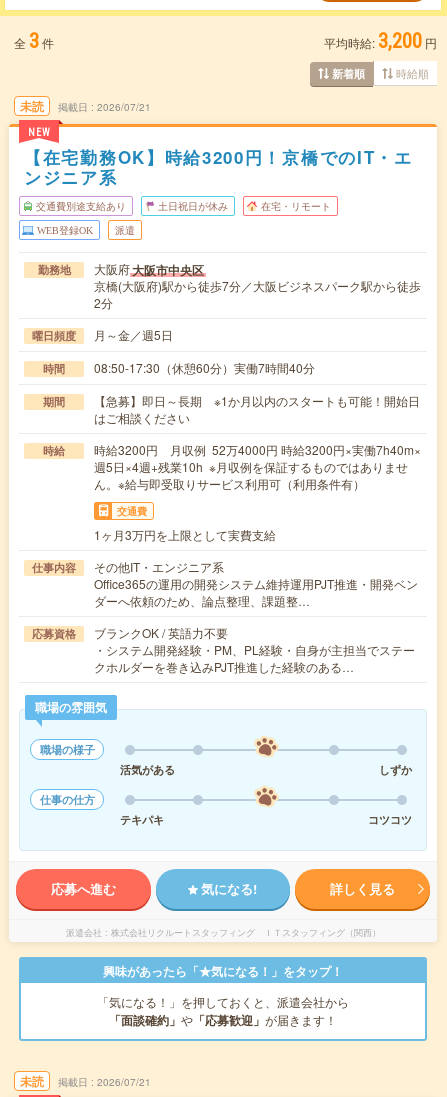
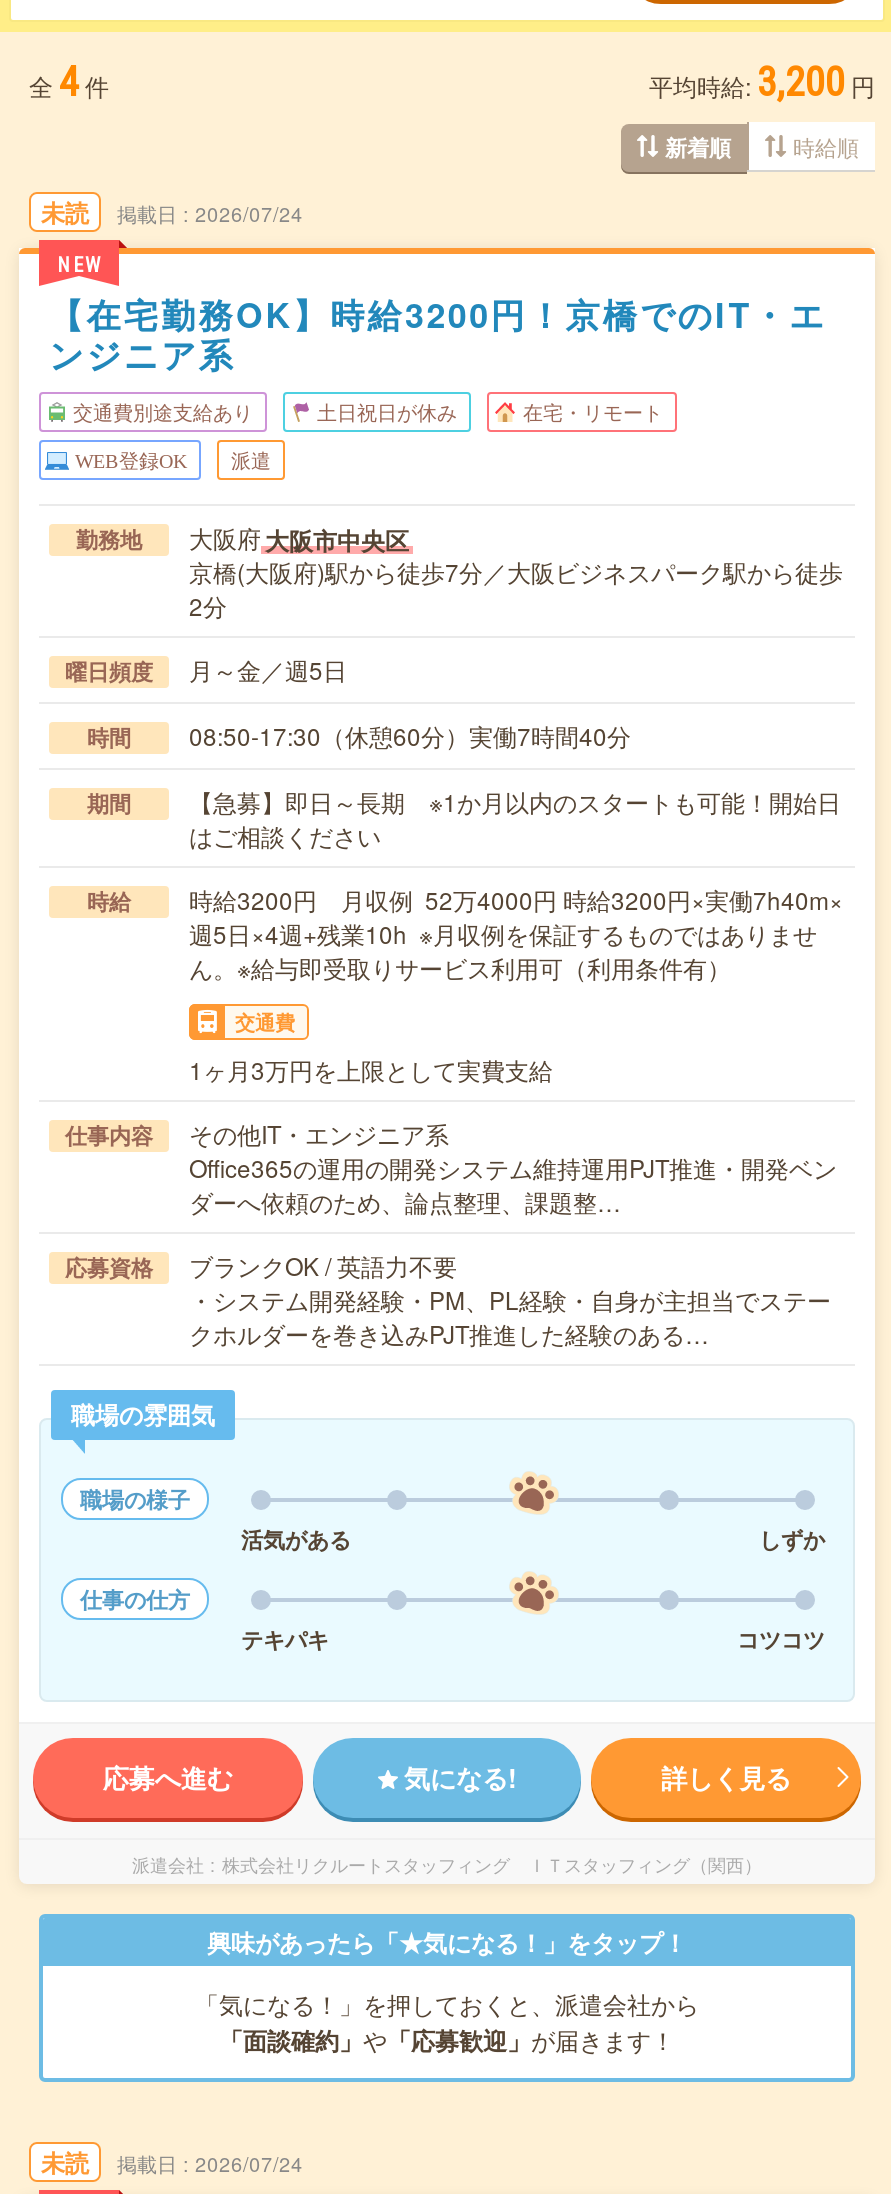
- 全 3 件
+ 全 4 件

- 2026/07/21
+ 2026/07/24

- 2026/07/21
+ 2026/07/24
